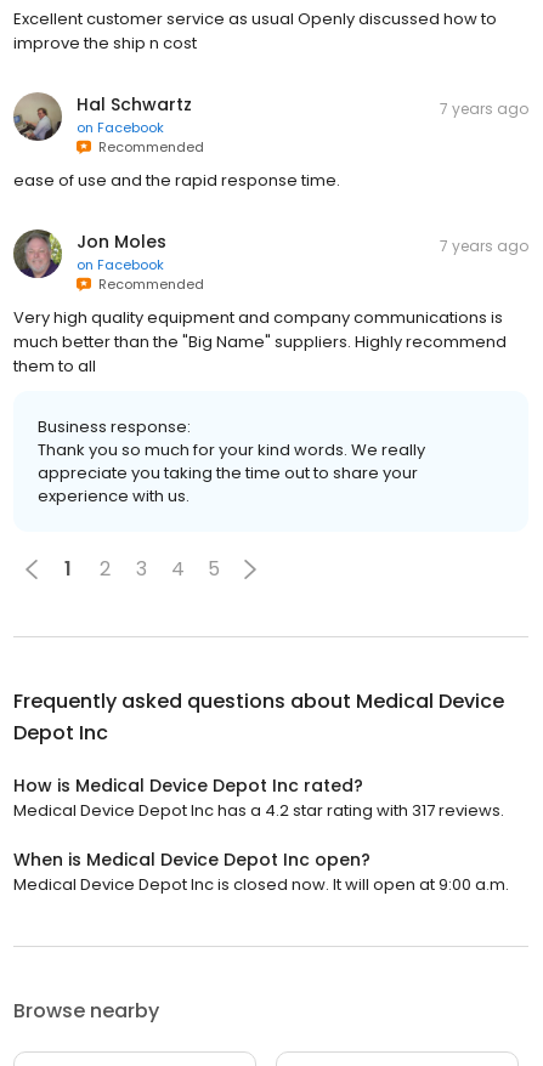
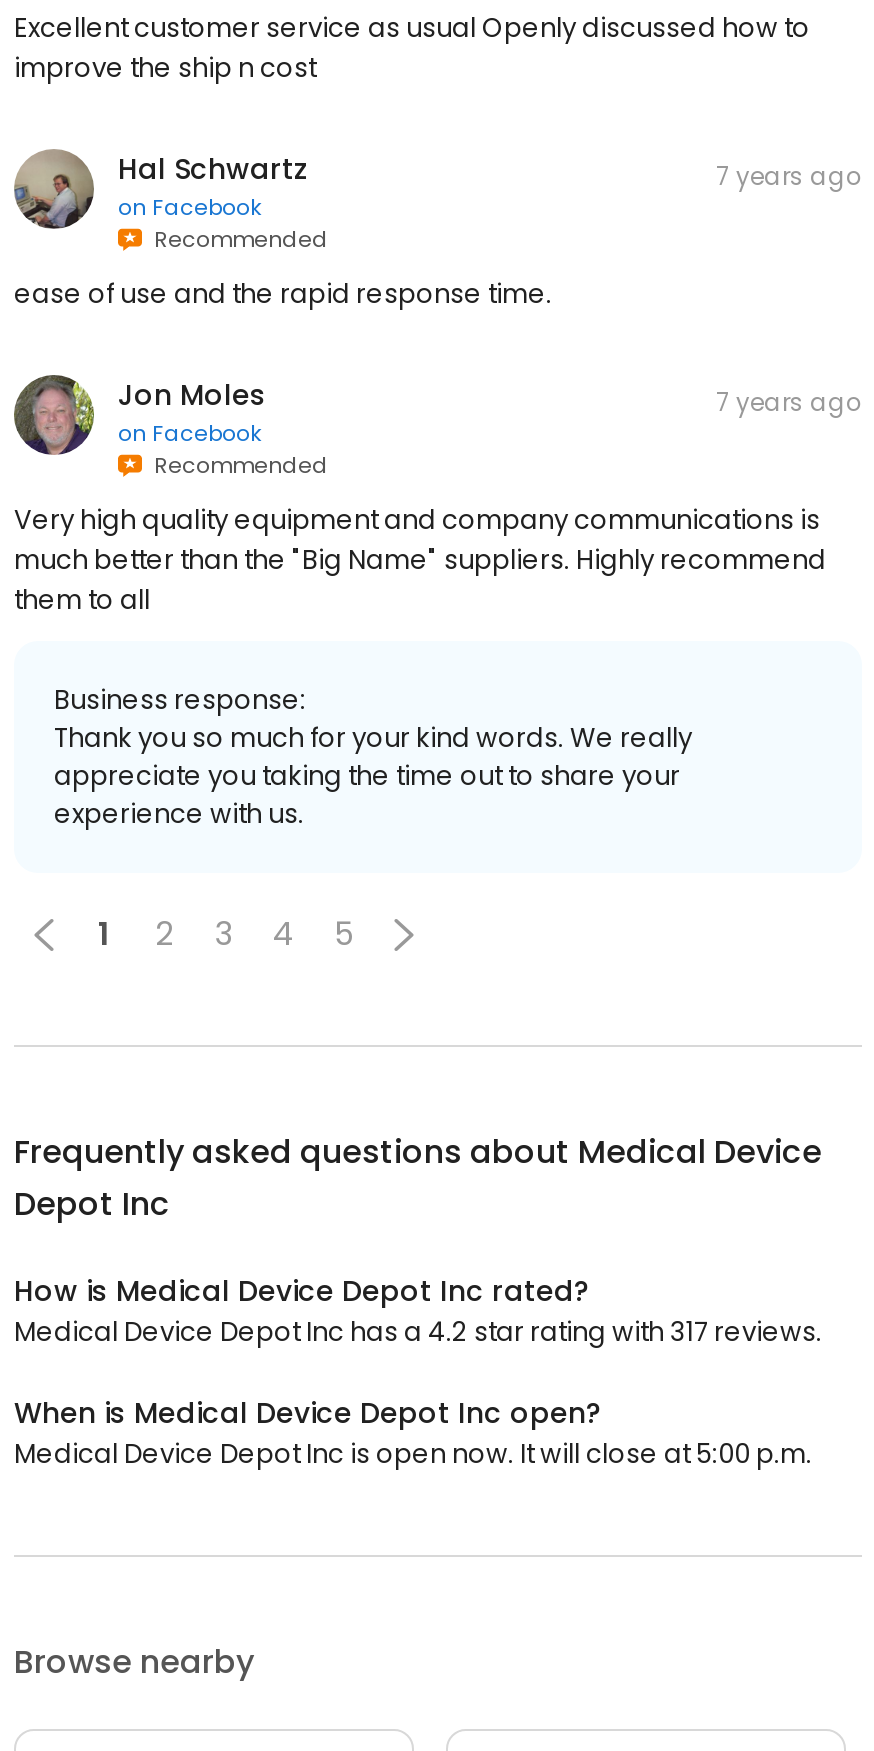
- Medical Device Depot Inc is closed now. It will open at 9:00 a.m.
+ Medical Device Depot Inc is open now. It will close at 5:00 p.m.
